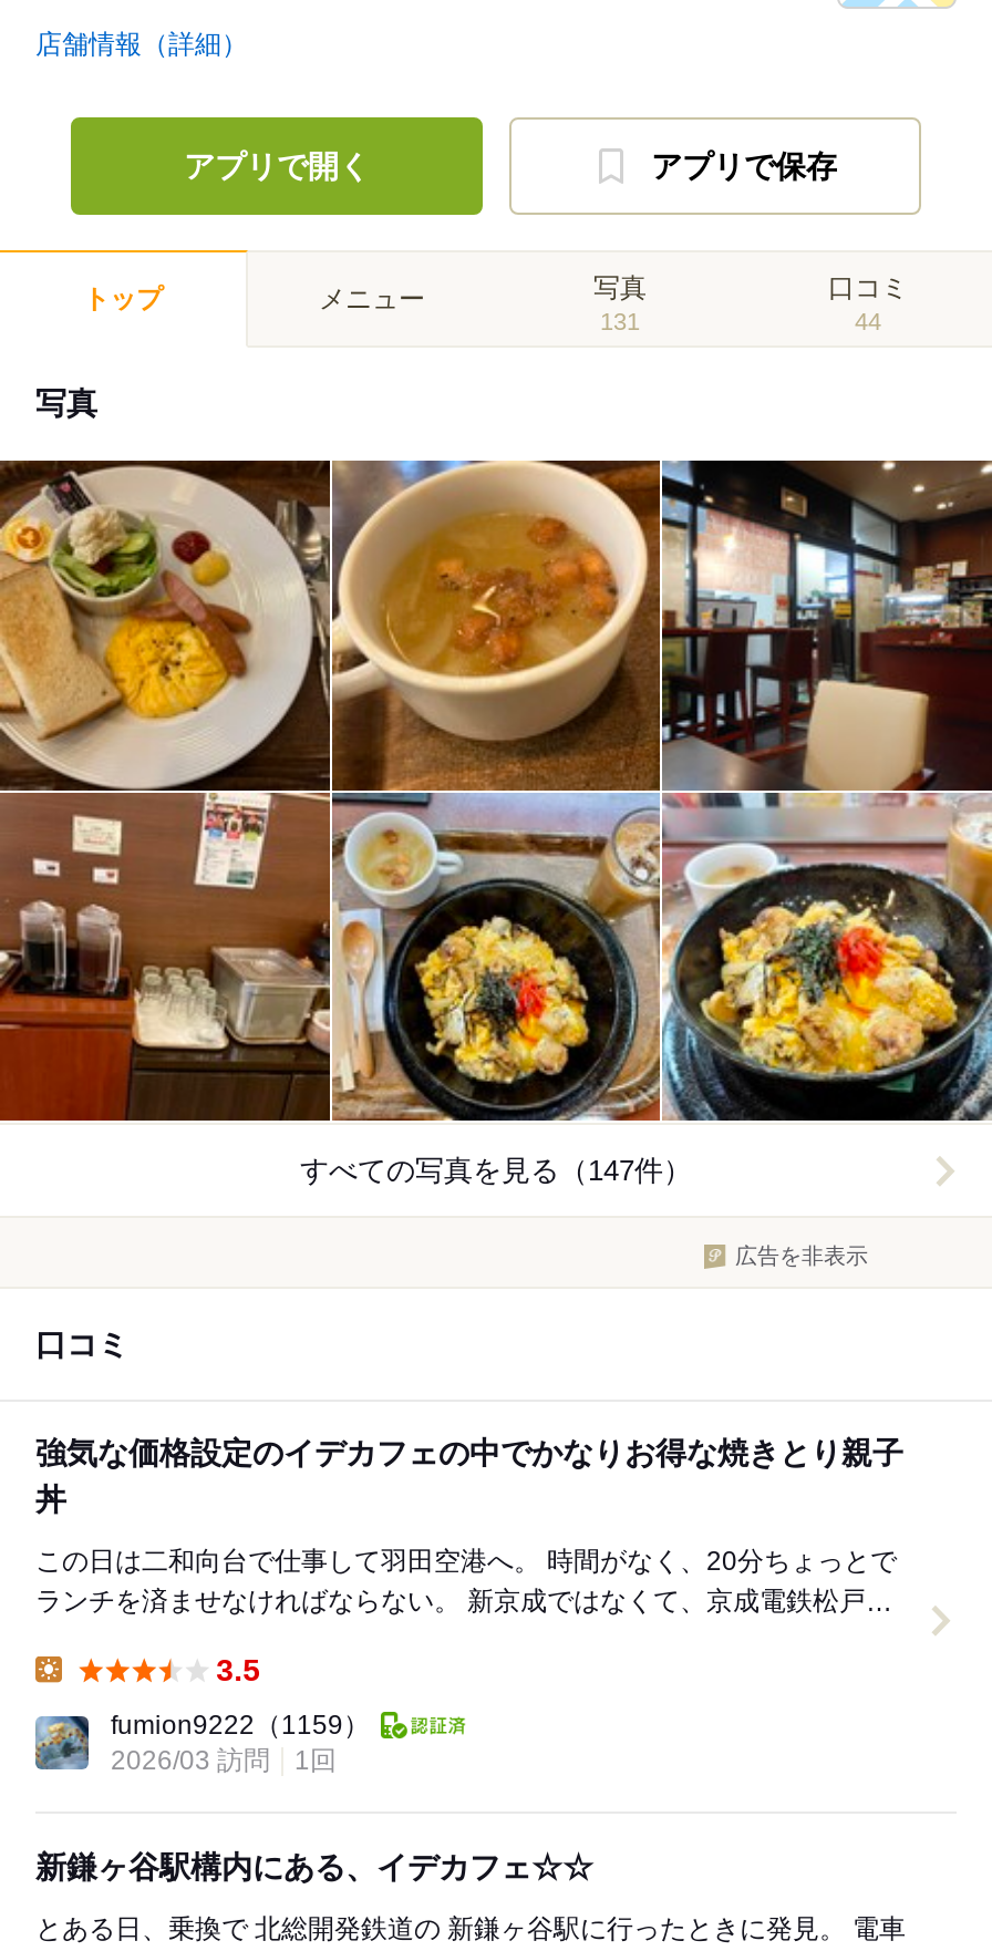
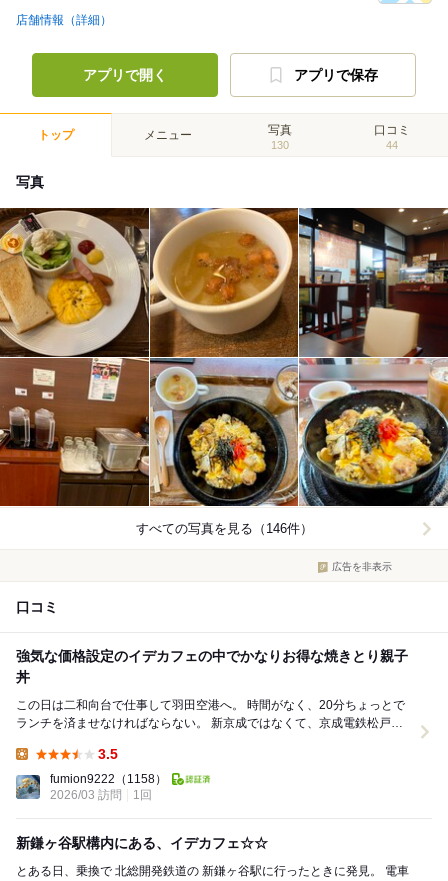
- 131
+ 130

- すべての写真を見る（147件）
+ すべての写真を見る（146件）

- fumion9222（1159）
+ fumion9222（1158）
